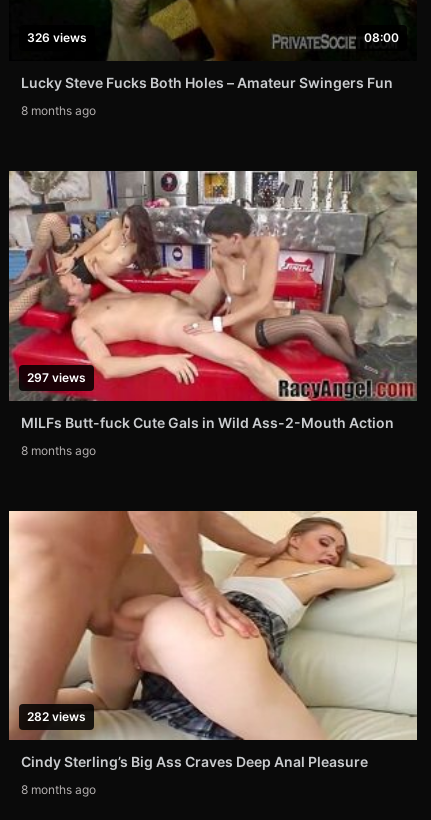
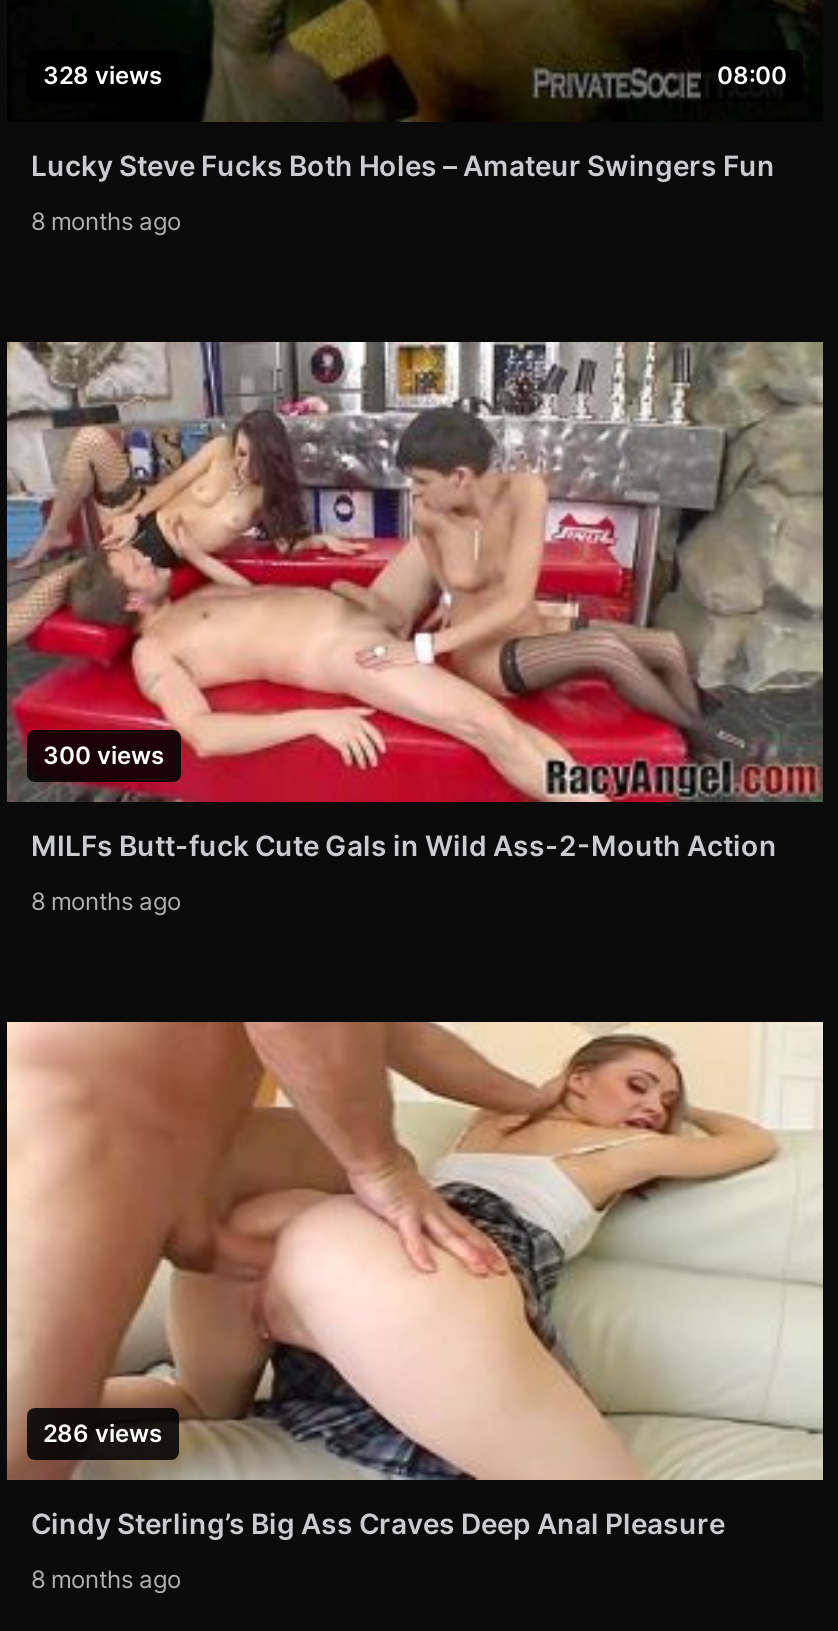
- 326 views
+ 328 views

- 297 views
+ 300 views

- 282 views
+ 286 views
